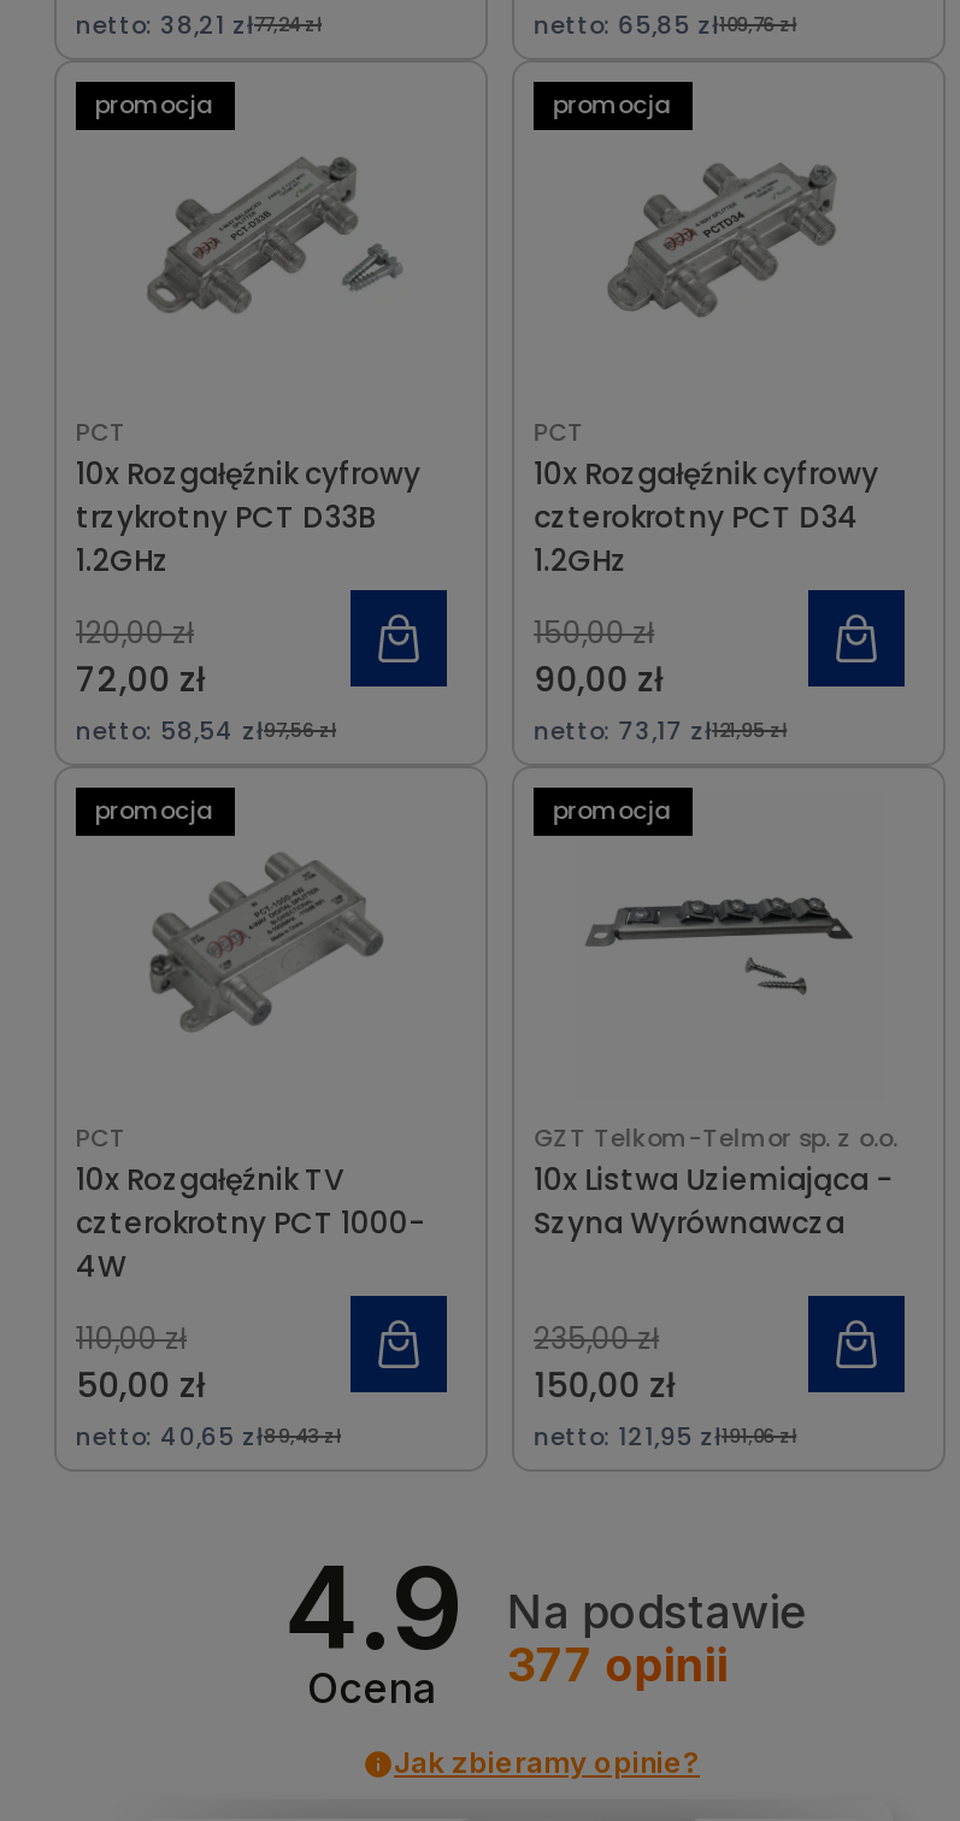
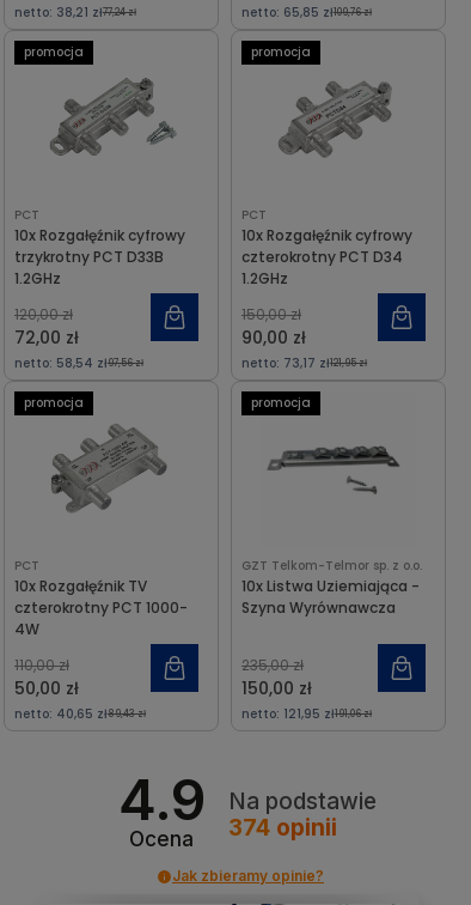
- 4.9 Ocena 377 opinii Na podstawie
+ 4.9 Ocena 374 opinii Na podstawie
